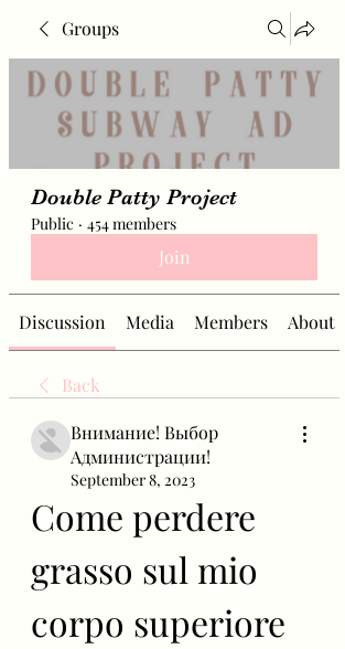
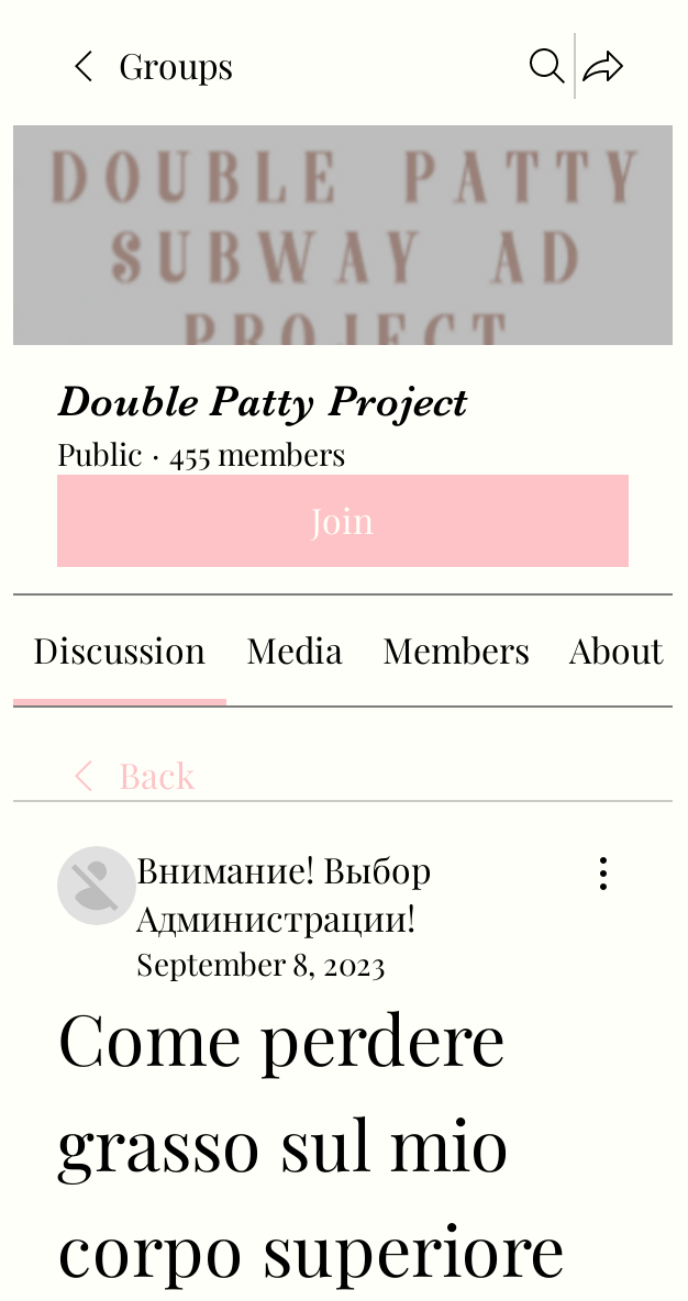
- Public · 454 members
+ Public · 455 members
